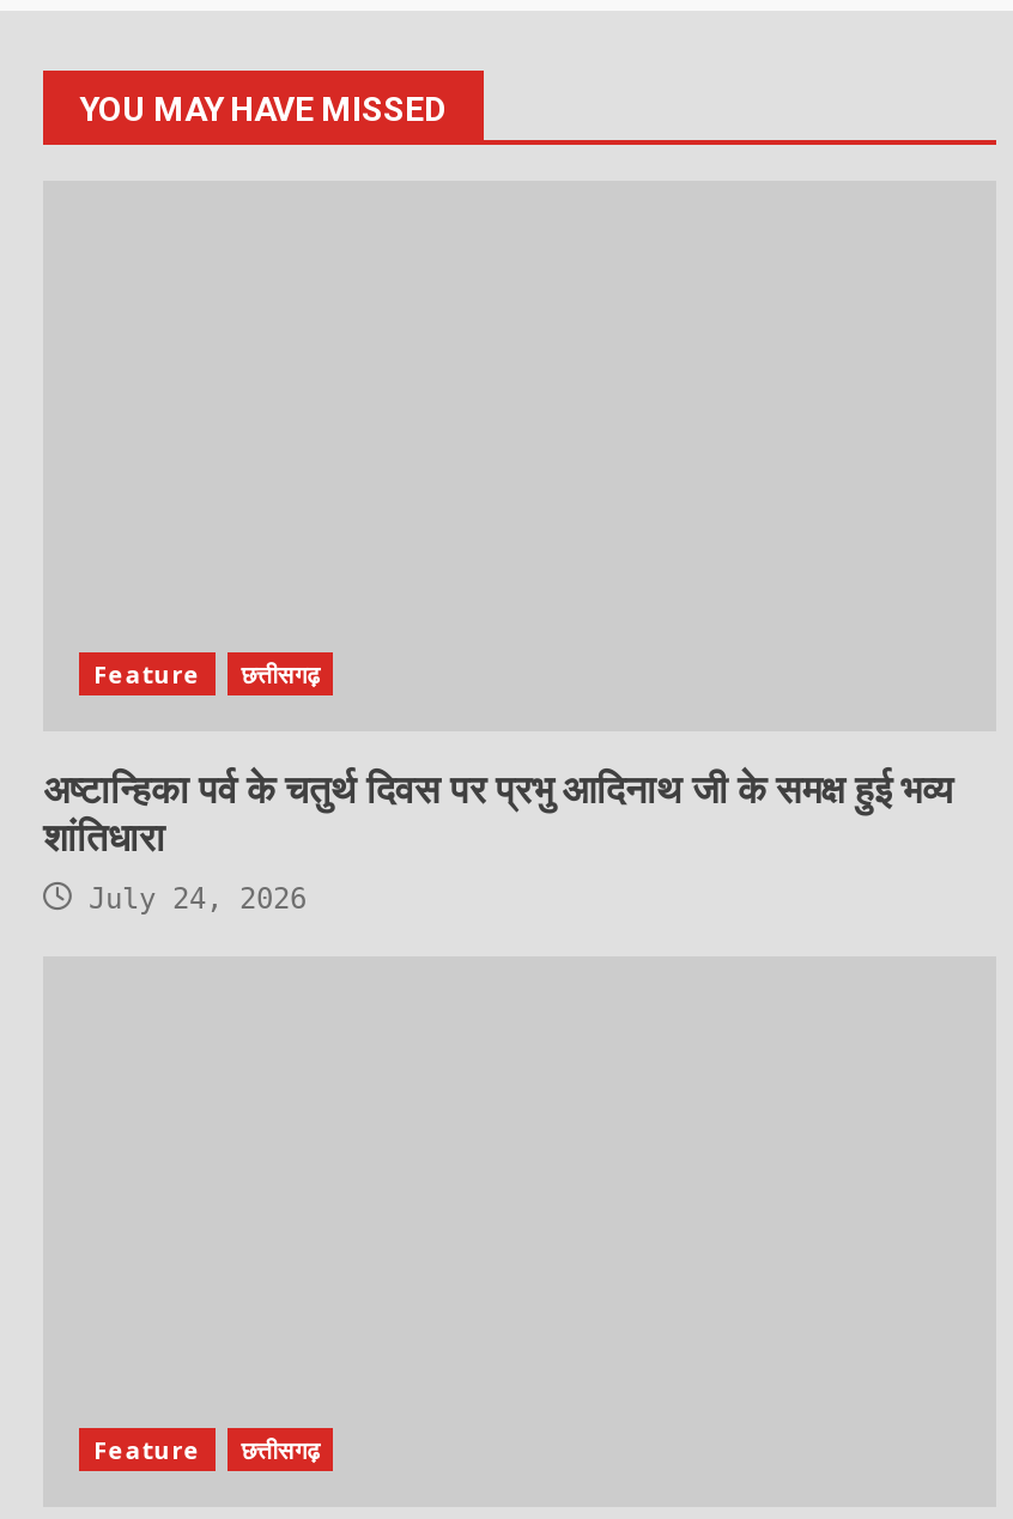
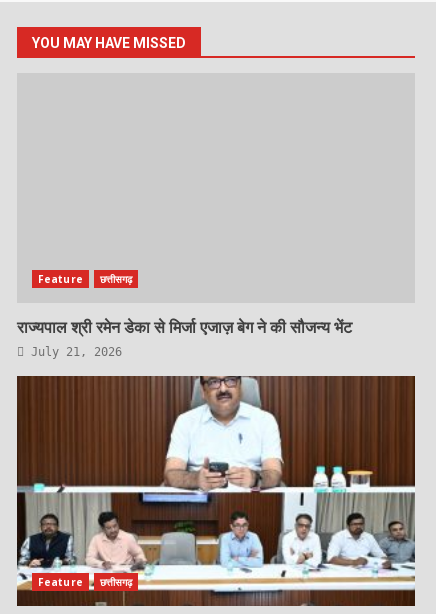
+ [image]

- अष्टान्हिका पर्व के चतुर्थ दिवस पर प्रभु आदिनाथ जी के समक्ष हुई भव्य
- शांतिधारा
- July 24, 2026
+ राज्यपाल श्री रमेन डेका से मिर्जा एजाज़ बेग ने की सौजन्य भेंट
+ July 21, 2026
